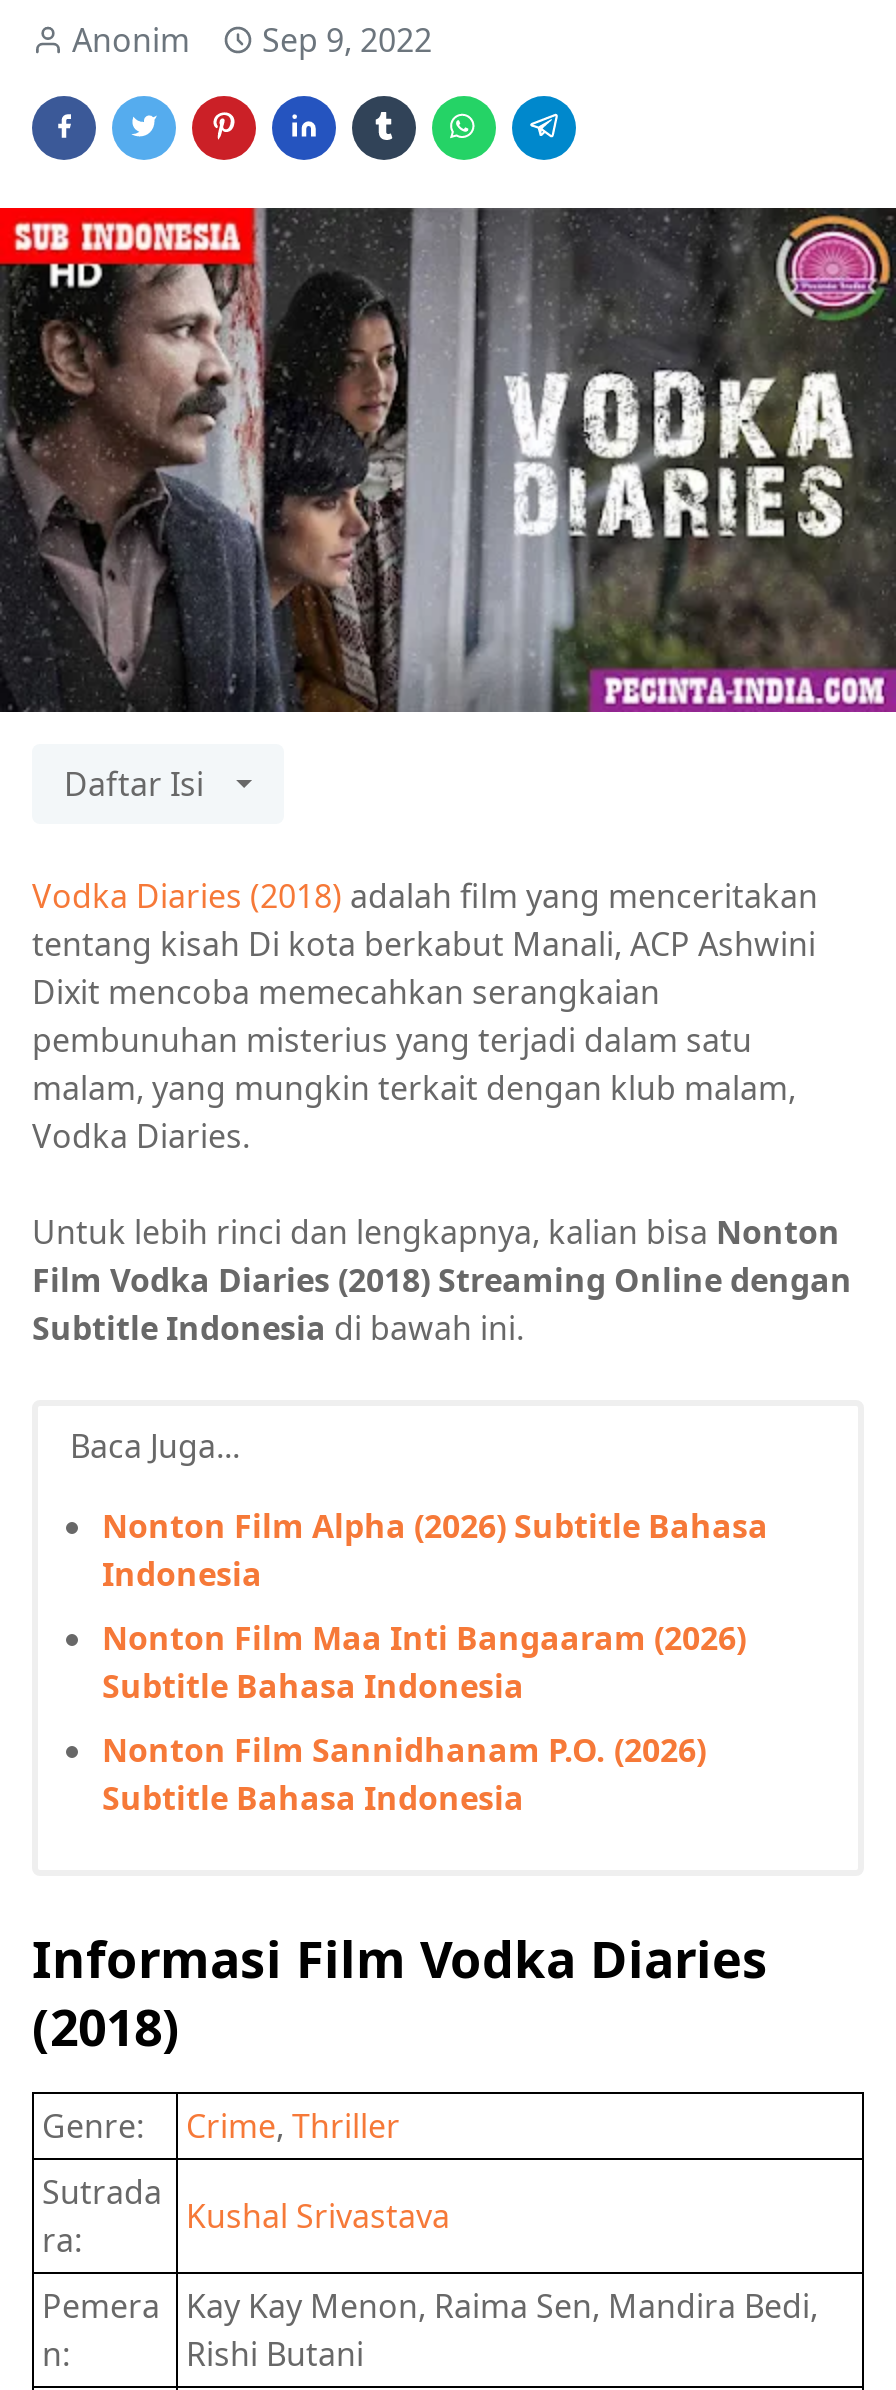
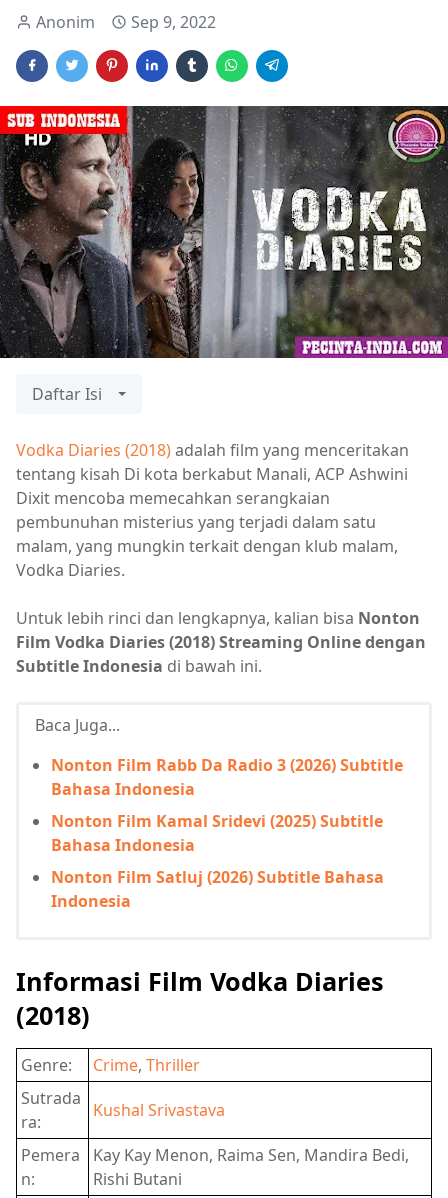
- Nonton Film Alpha (2026) Subtitle Bahasa
+ Nonton Film Rabb Da Radio 3 (2026) Subtitle
+ Bahasa Indonesia
+ Nonton Film Kamal Sridevi (2025) Subtitle
+ Bahasa Indonesia
+ Nonton Film Satluj (2026) Subtitle Bahasa

moved down: Indonesia

- Nonton Film Maa Inti Bangaaram (2026)
- Subtitle Bahasa Indonesia
- Nonton Film Sannidhanam P.O. (2026)
- Subtitle Bahasa Indonesia
